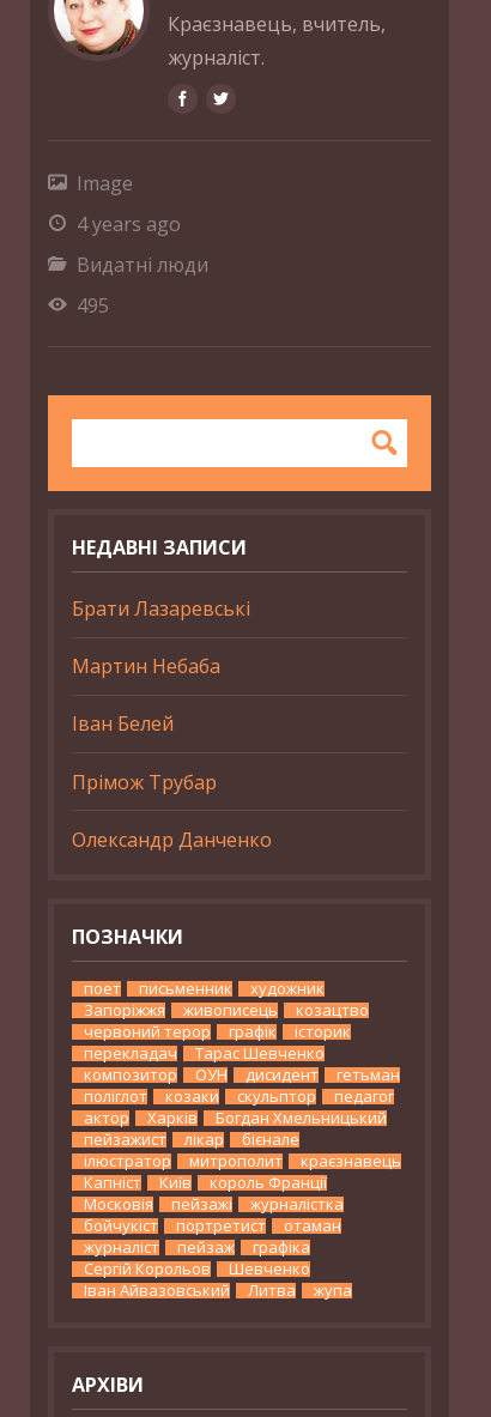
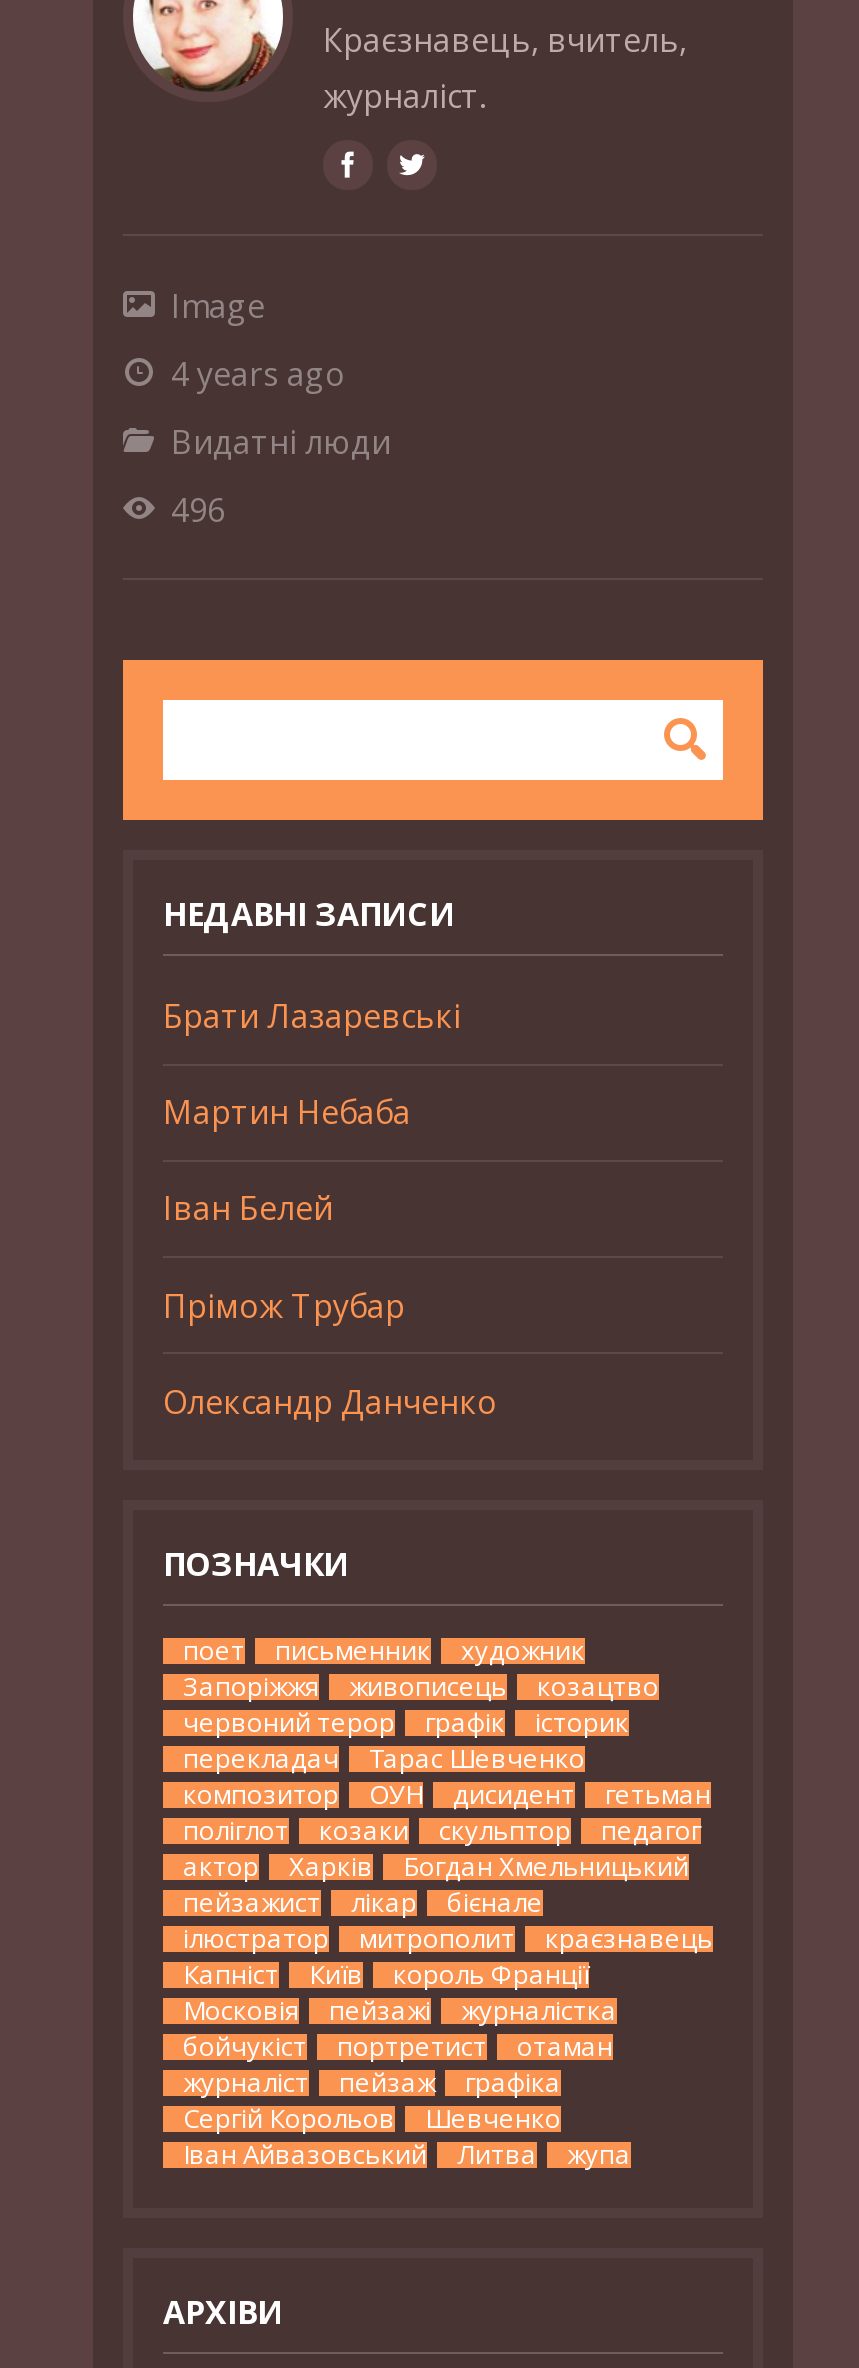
- 495
+ 496
